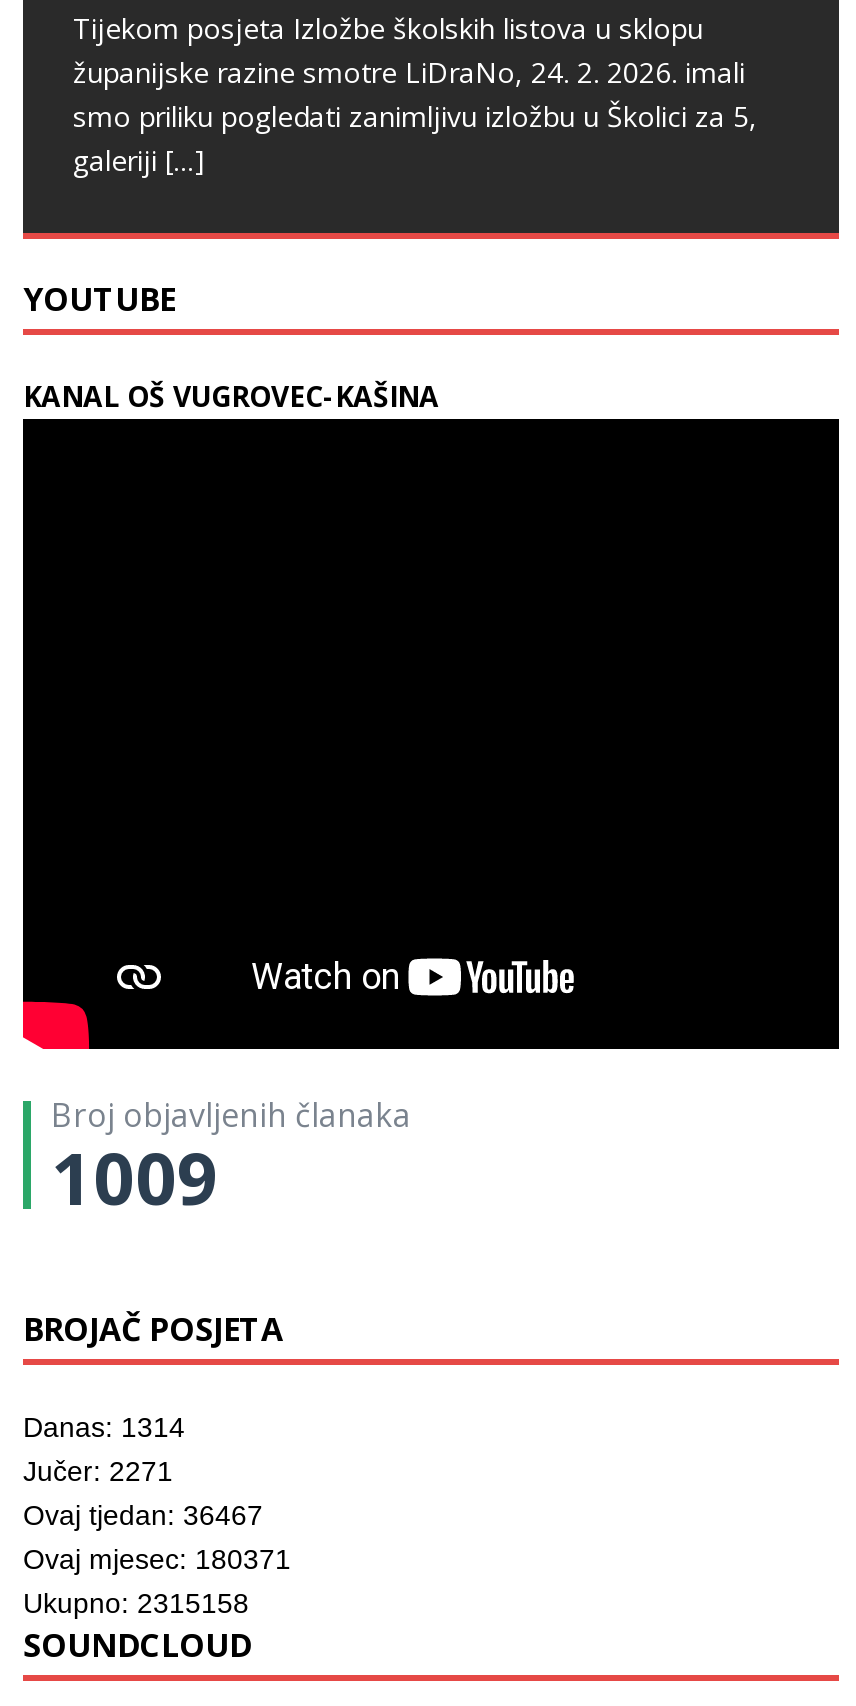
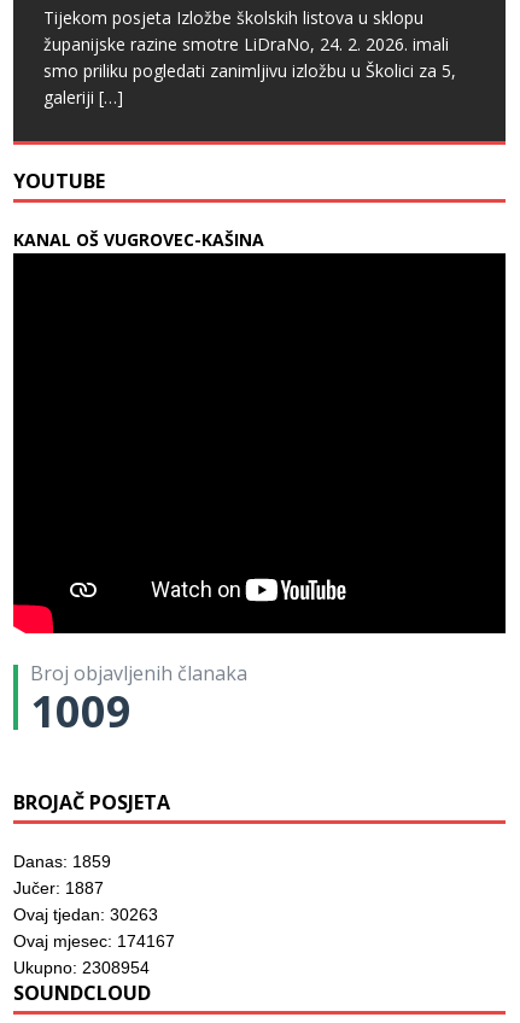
- Danas: 1314
+ Danas: 1859

- Jučer: 2271
+ Jučer: 1887

- Ovaj tjedan: 36467
+ Ovaj tjedan: 30263

- Ovaj mjesec: 180371
+ Ovaj mjesec: 174167

- Ukupno: 2315158
+ Ukupno: 2308954
